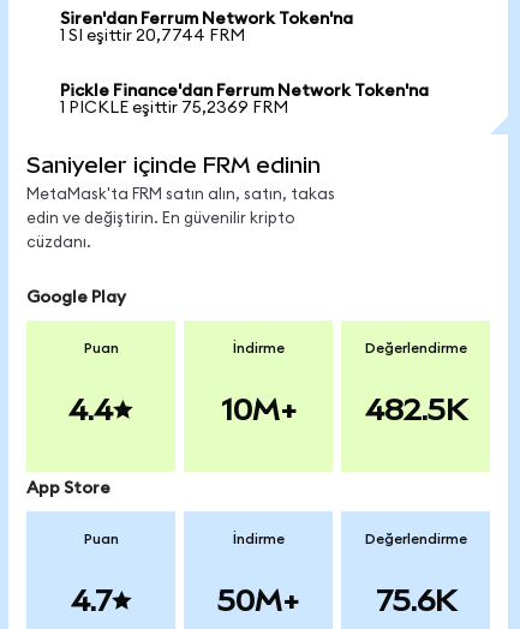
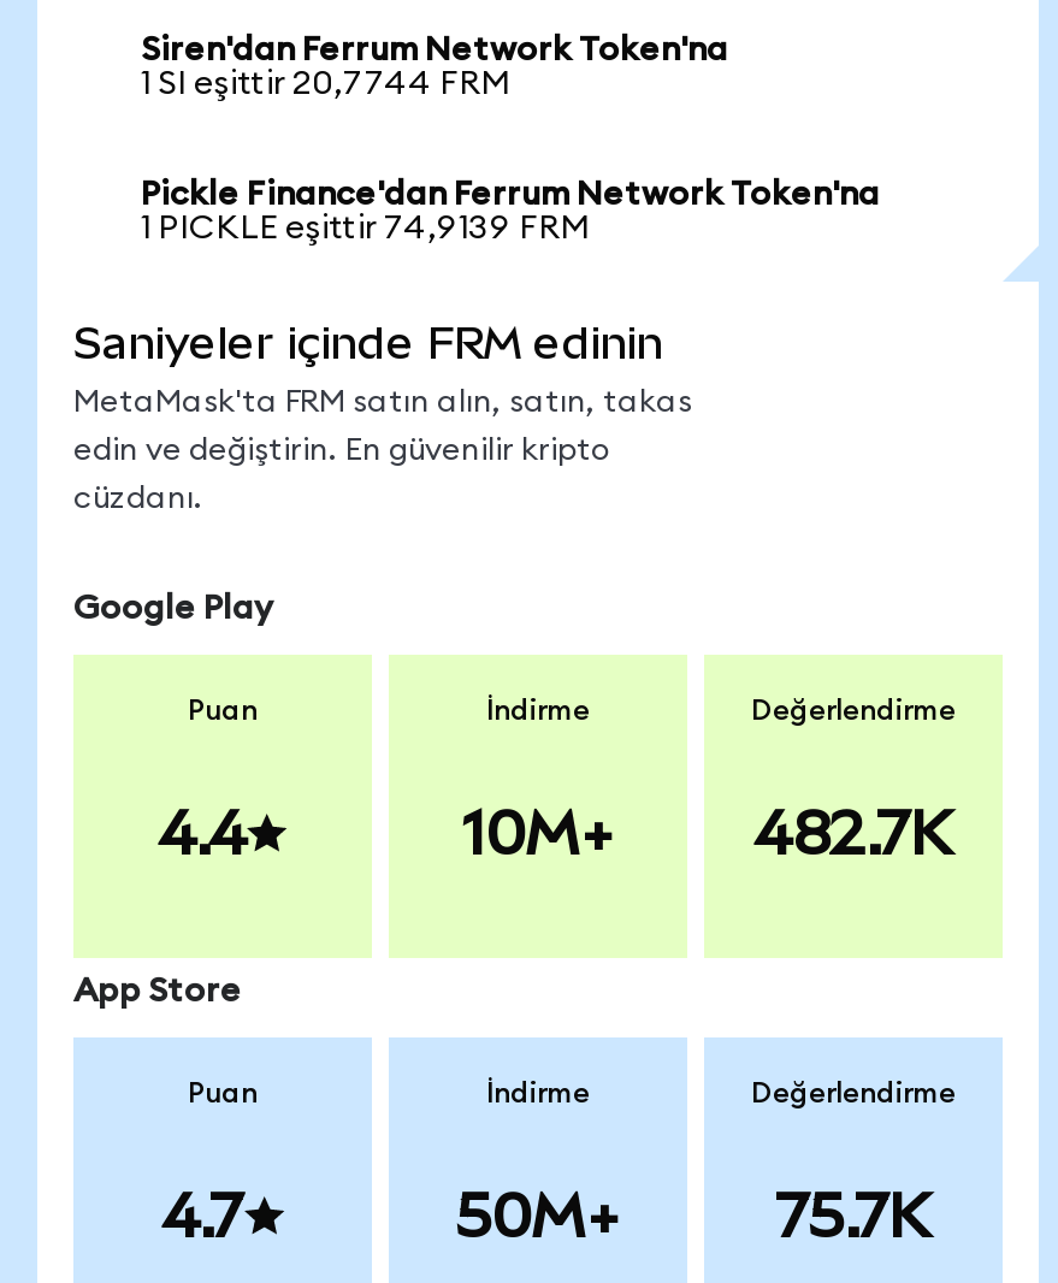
- 1 PICKLE eşittir 75,2369 FRM
+ 1 PICKLE eşittir 74,9139 FRM

- 482.5K
+ 482.7K

- 75.6K
+ 75.7K
